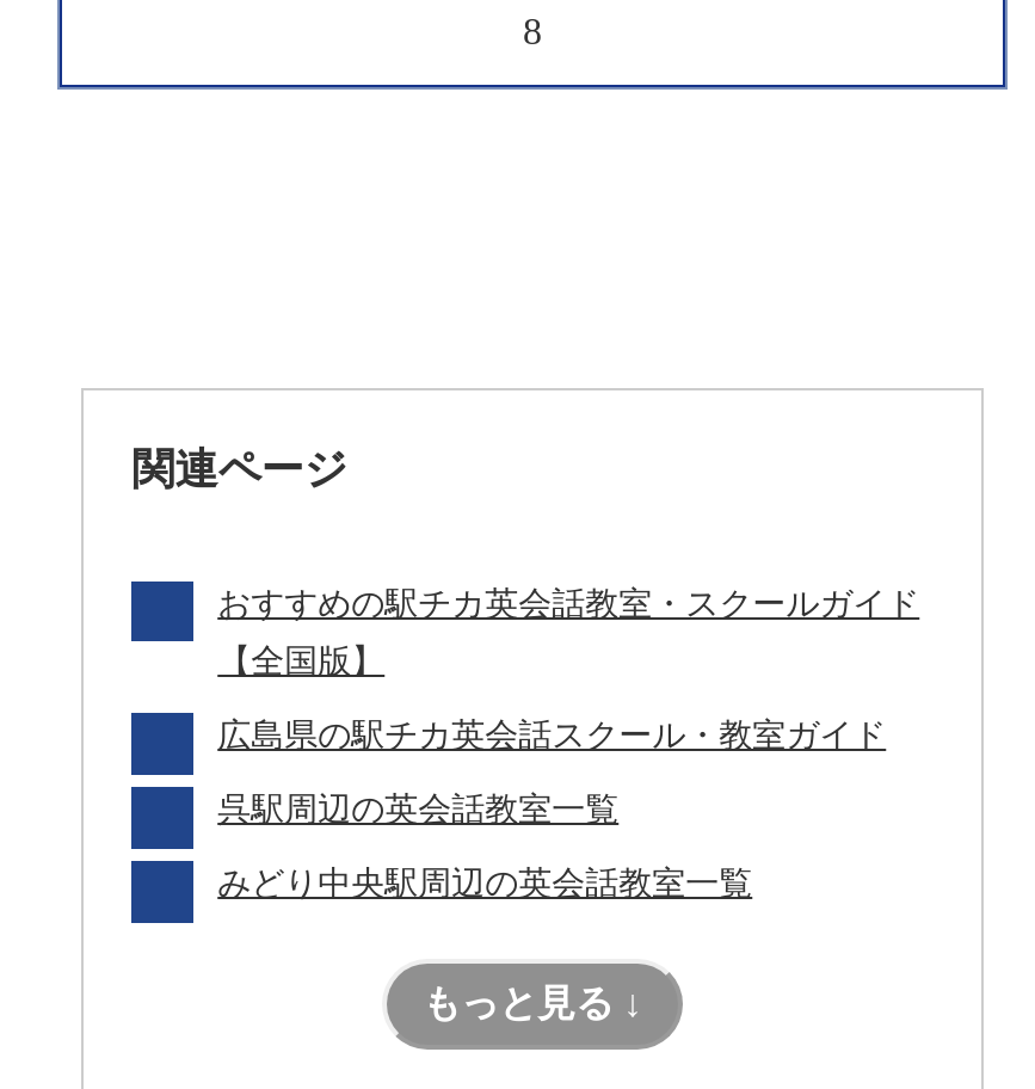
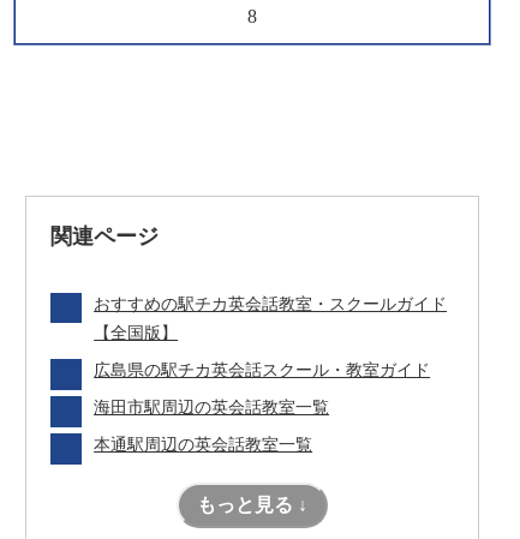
- 呉駅周辺の英会話教室一覧
+ 海田市駅周辺の英会話教室一覧

- みどり中央駅周辺の英会話教室一覧
+ 本通駅周辺の英会話教室一覧
